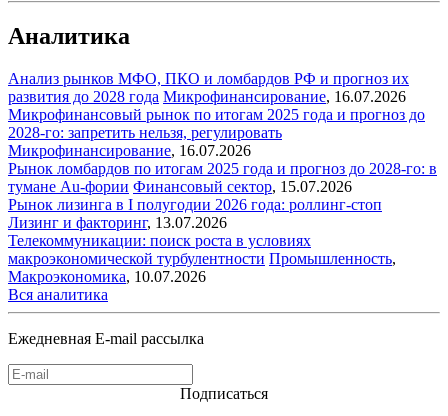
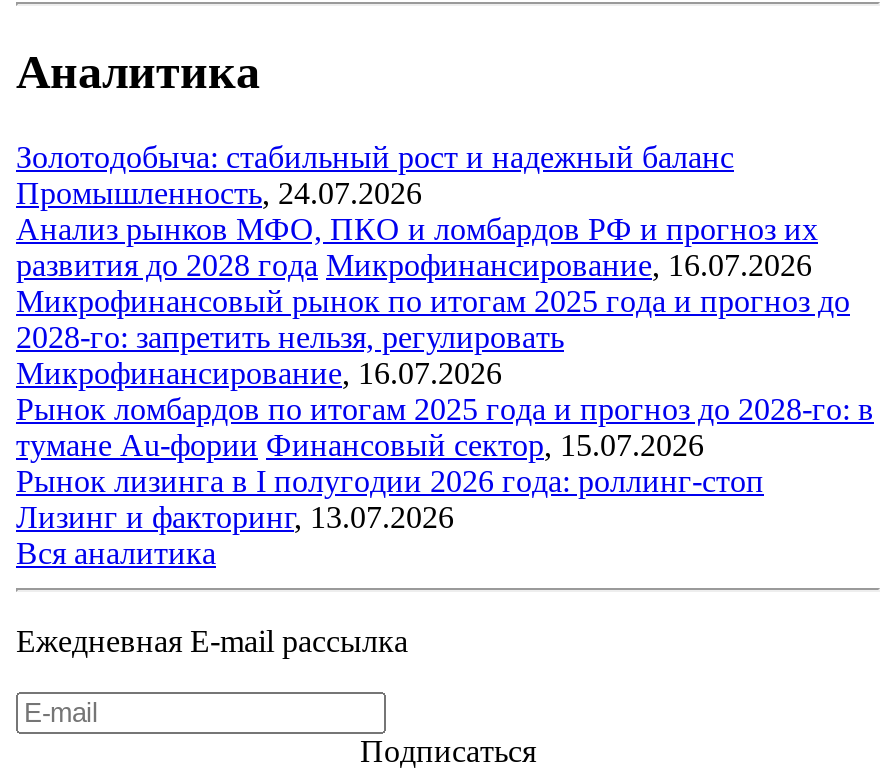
+ Золотодобыча: стабильный рост и надежный баланс
+ Промышленность, 24.07.2026

moved down: Анализ рынков МФО, ПКО и ломбардов РФ и прогноз их | развития до 2028 года Микрофинансирование, 16.07.2026 | Микрофинансовый рынок по итогам 2025 года и прогноз до | ... | Рынок лизинга в I полугодии 2026 года: роллинг-стоп | Лизинг и факторинг, 13.07.2026

- Телекоммуникации: поиск роста в условиях
- макроэкономической турбулентности Промышленность,
- Макроэкономика, 10.07.2026
